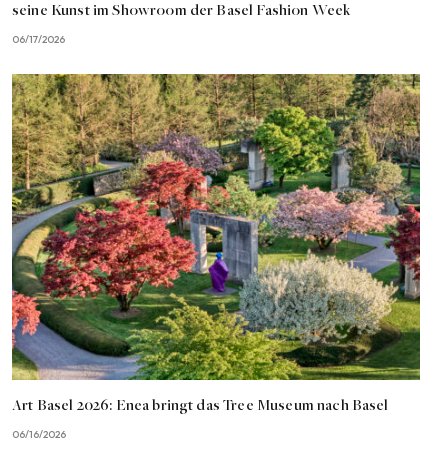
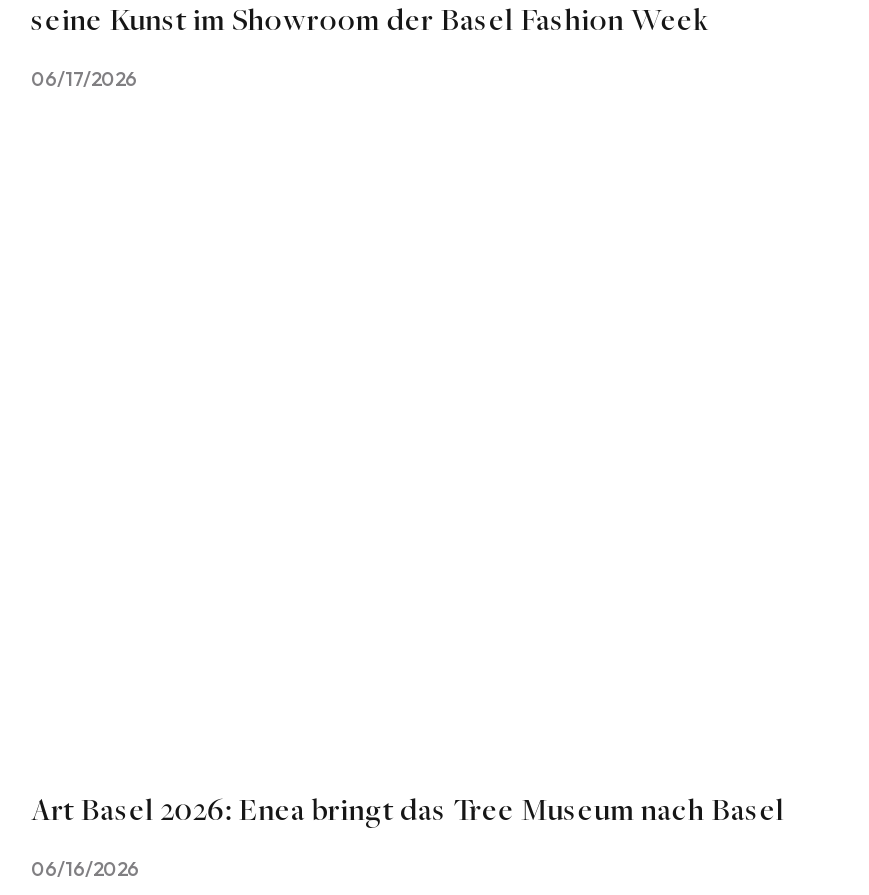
- [image]
